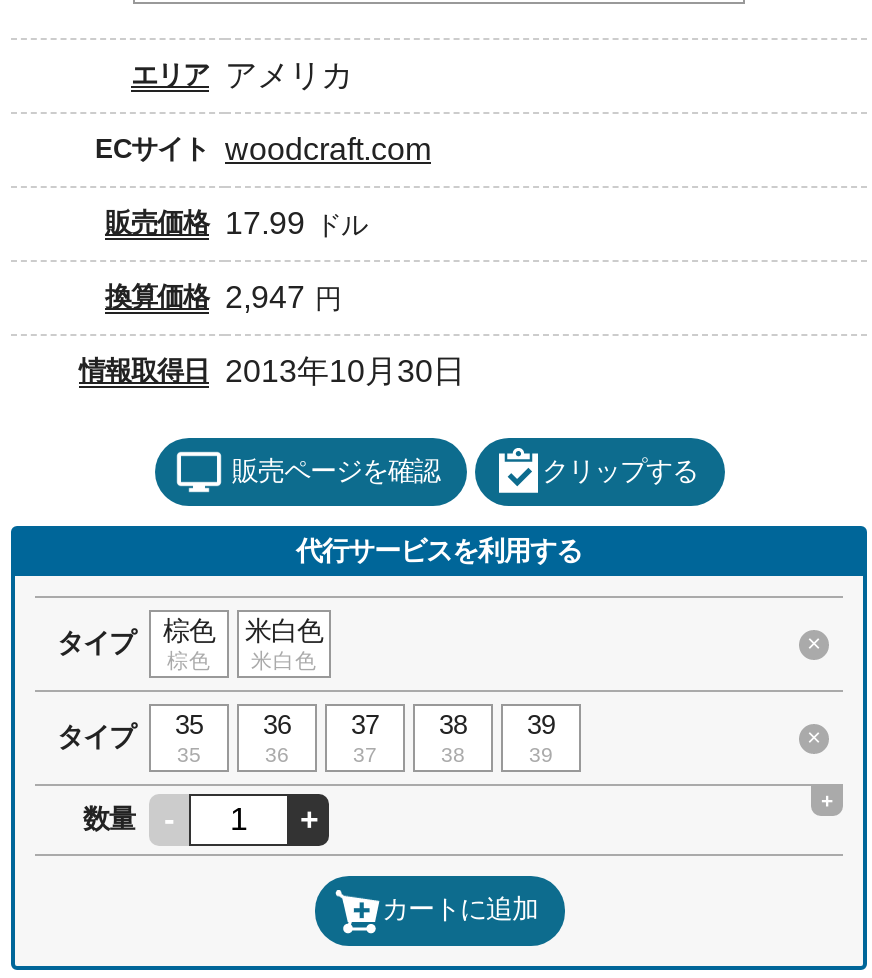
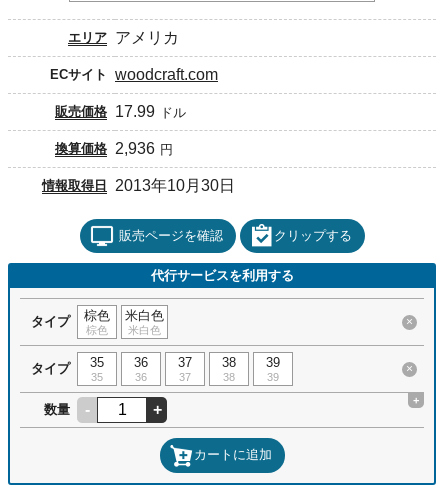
- 換算価格 2,947 円
+ 換算価格 2,936 円
